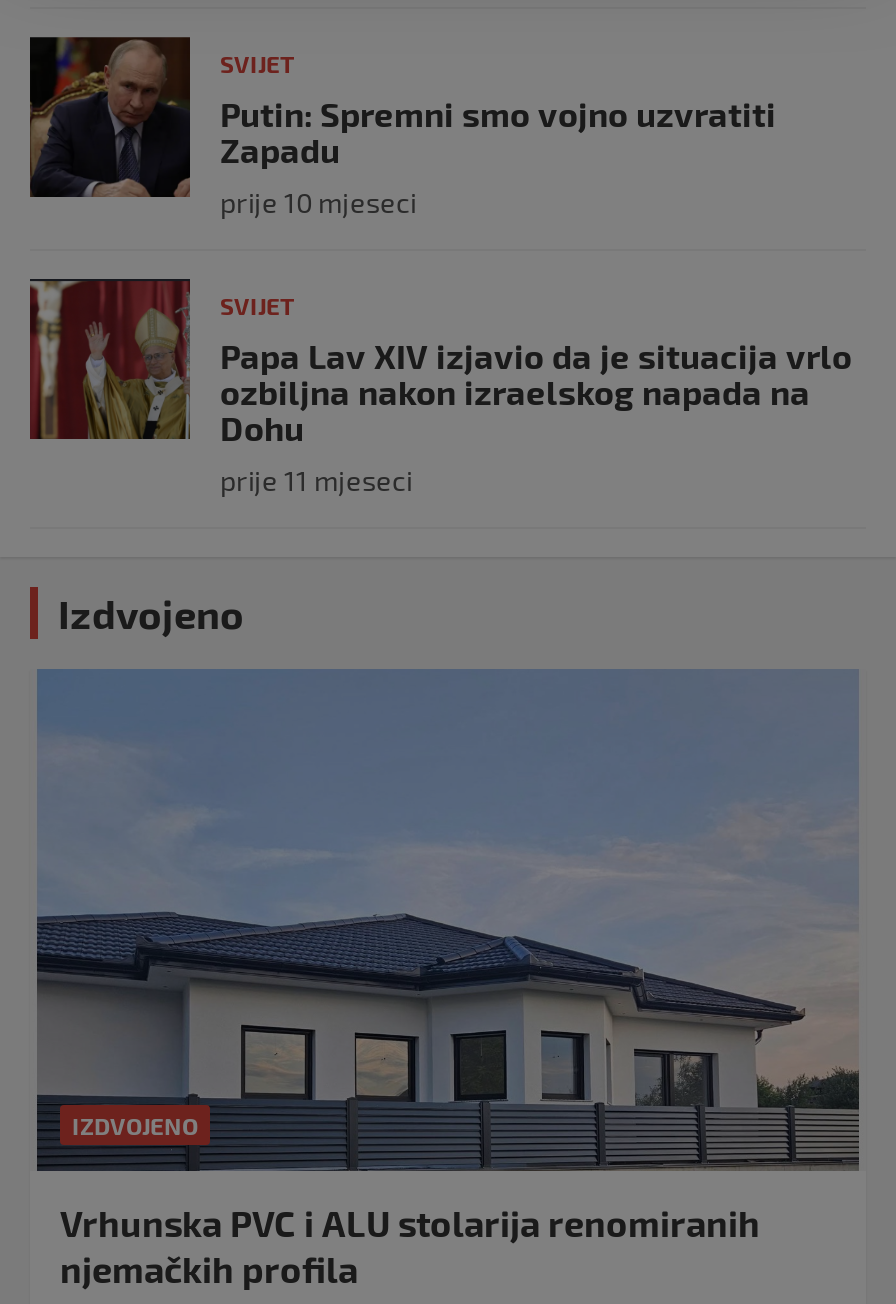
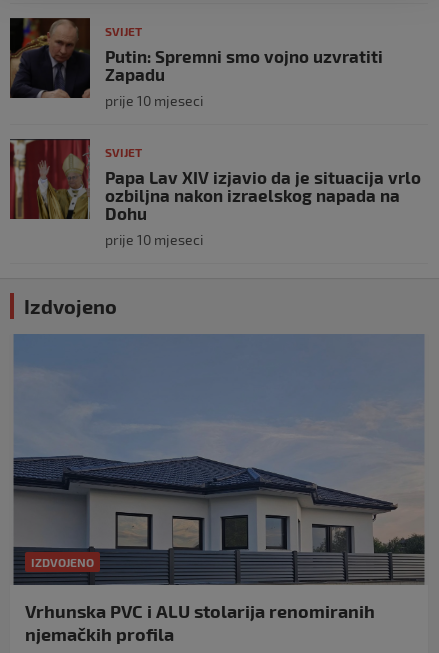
- prije 11 mjeseci
+ prije 10 mjeseci
